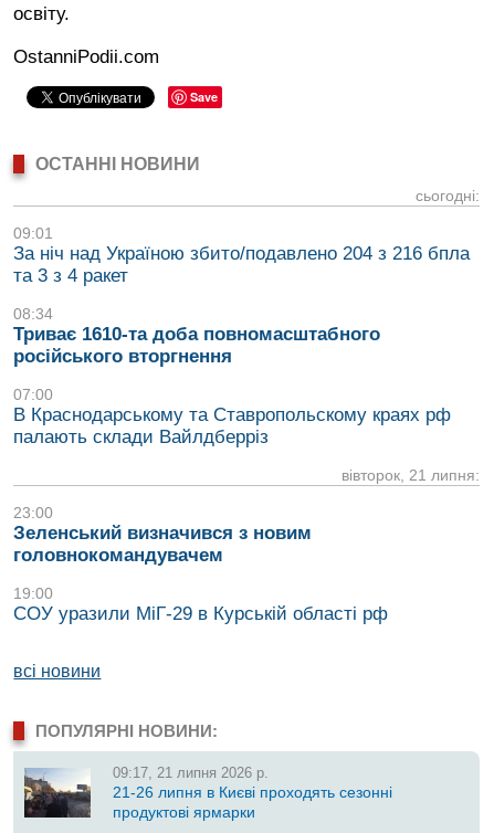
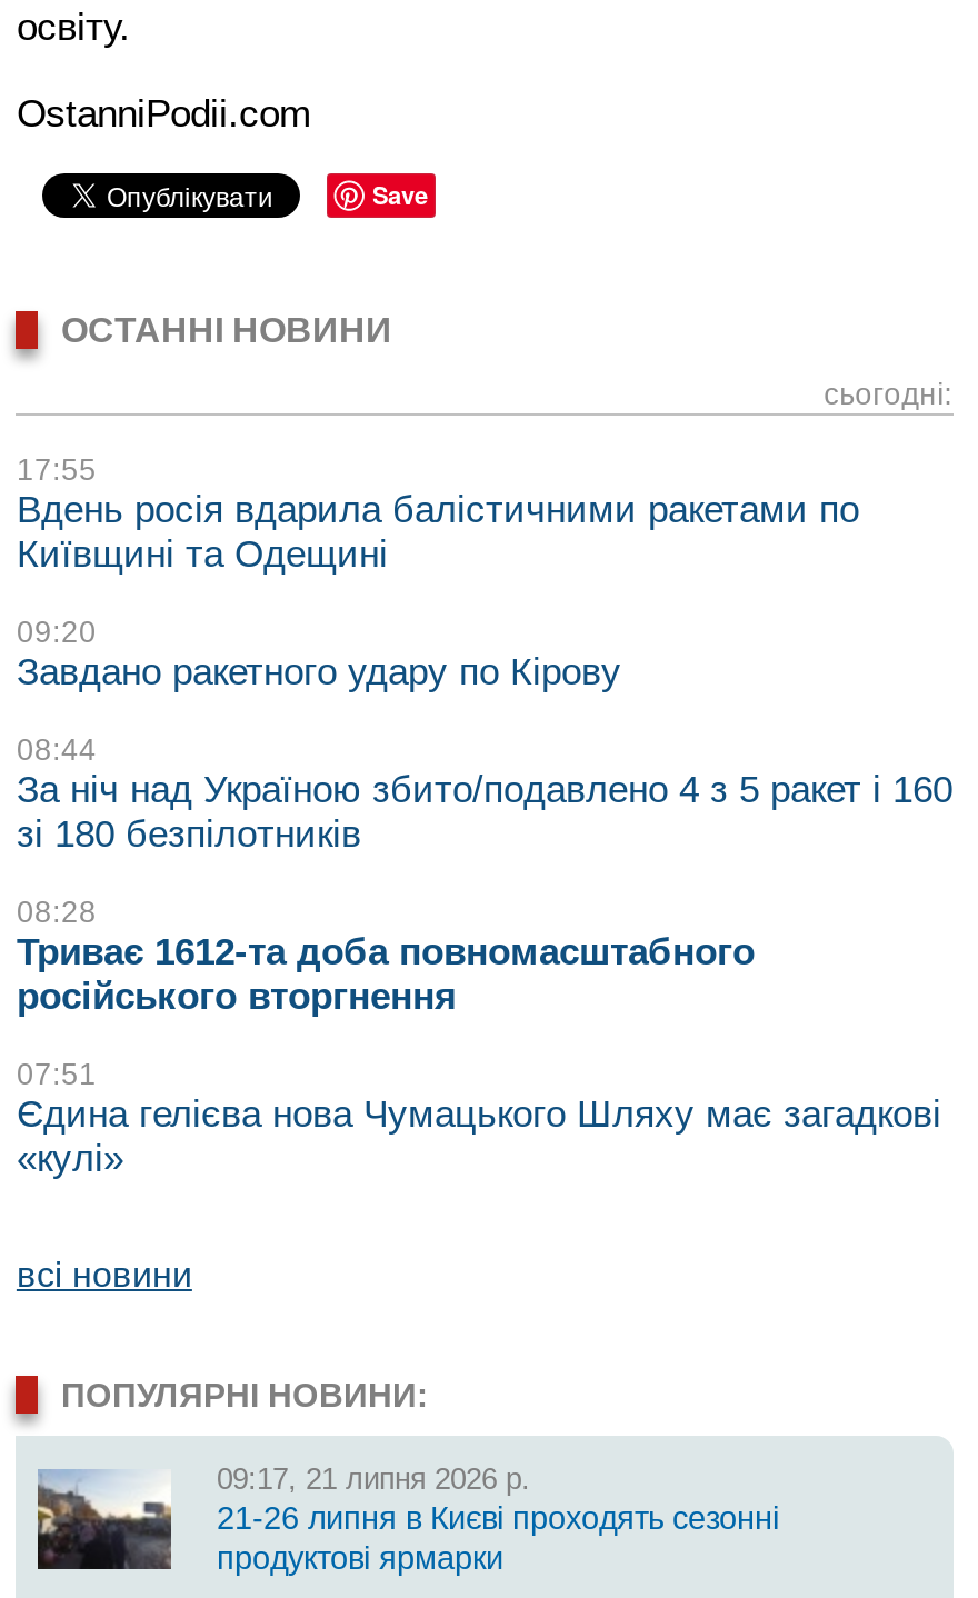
- 09:01
- За ніч над Україною збито/подавлено 204 з 216 бпла
- та 3 з 4 ракет
- 08:34
- Триває 1610-та доба повномасштабного
+ 17:55
+ Вдень росія вдарила балістичними ракетами по
+ Київщині та Одещині
+ 09:20
+ Завдано ракетного удару по Кірову
+ 08:44
+ За ніч над Україною збито/подавлено 4 з 5 ракет і 160
+ зі 180 безпілотників
+ 08:28
+ Триває 1612-та доба повномасштабного

moved down: російського вторгнення

- 07:00
- В Краснодарському та Ставропольскому краях рф
- палають склади Вайлдберріз
- вівторок, 21 липня:
- 23:00
- Зеленський визначився з новим
- головнокомандувачем
- 19:00
- СОУ уразили МіГ-29 в Курській області рф
+ 07:51
+ Єдина гелієва нова Чумацького Шляху має загадкові
+ «кулі»
